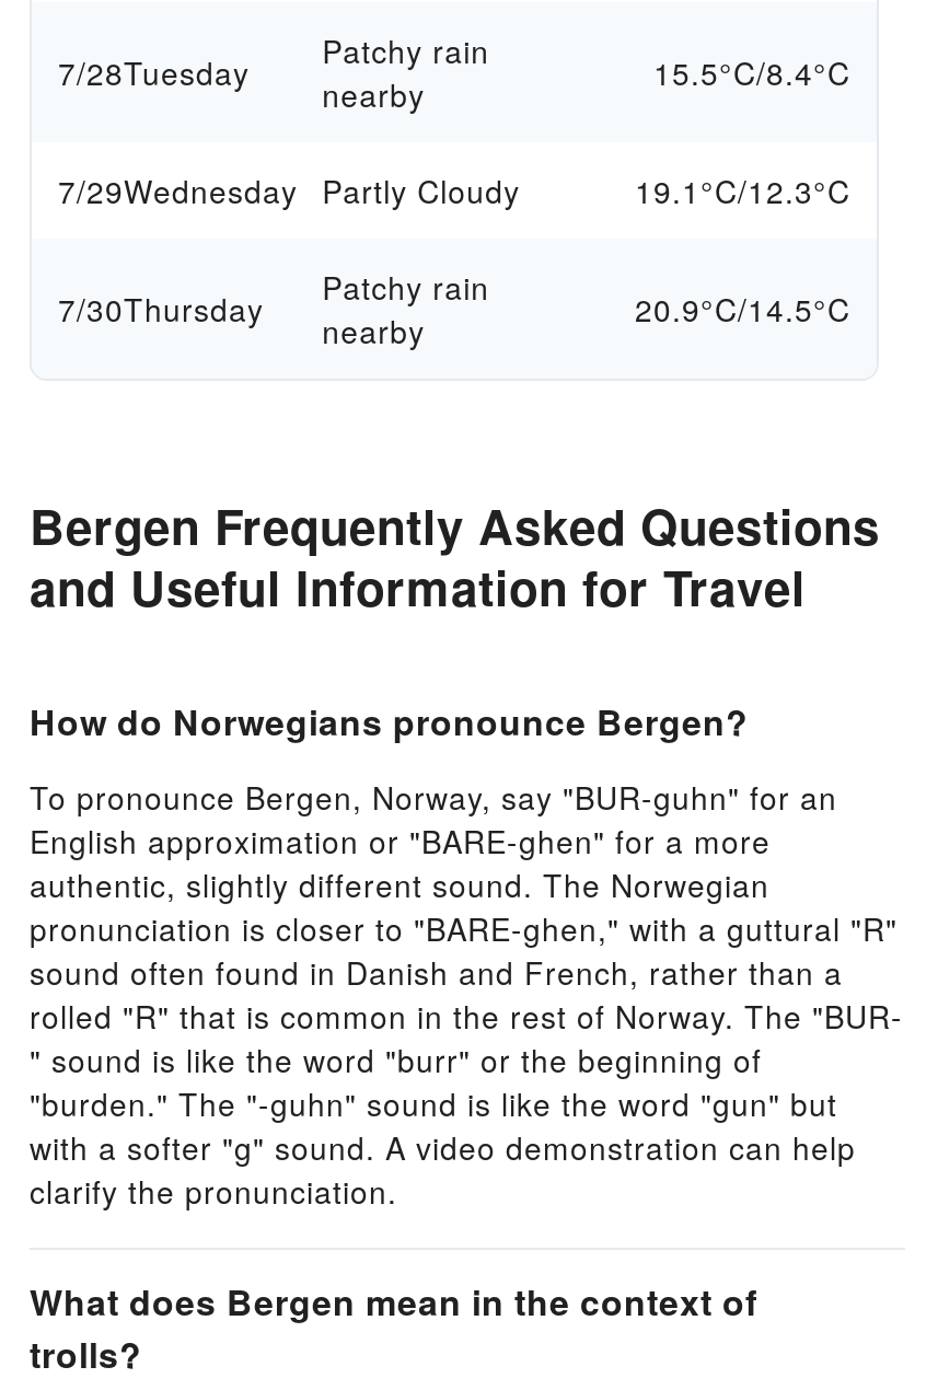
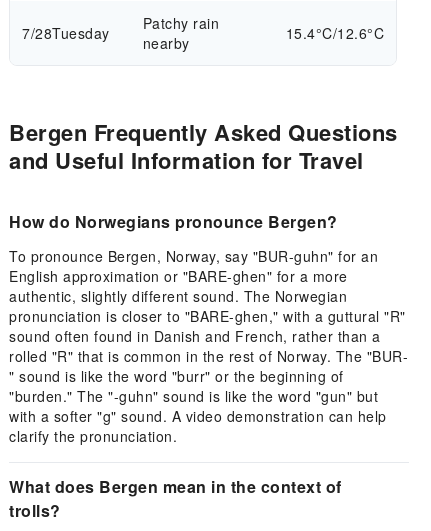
- 15.5°C/8.4°C
- 7/29Wednesday Partly Cloudy
- 19.1°C/12.3°C
- 7/30Thursday
- Patchy rain
- nearby
- 20.9°C/14.5°C
+ 15.4°C/12.6°C
